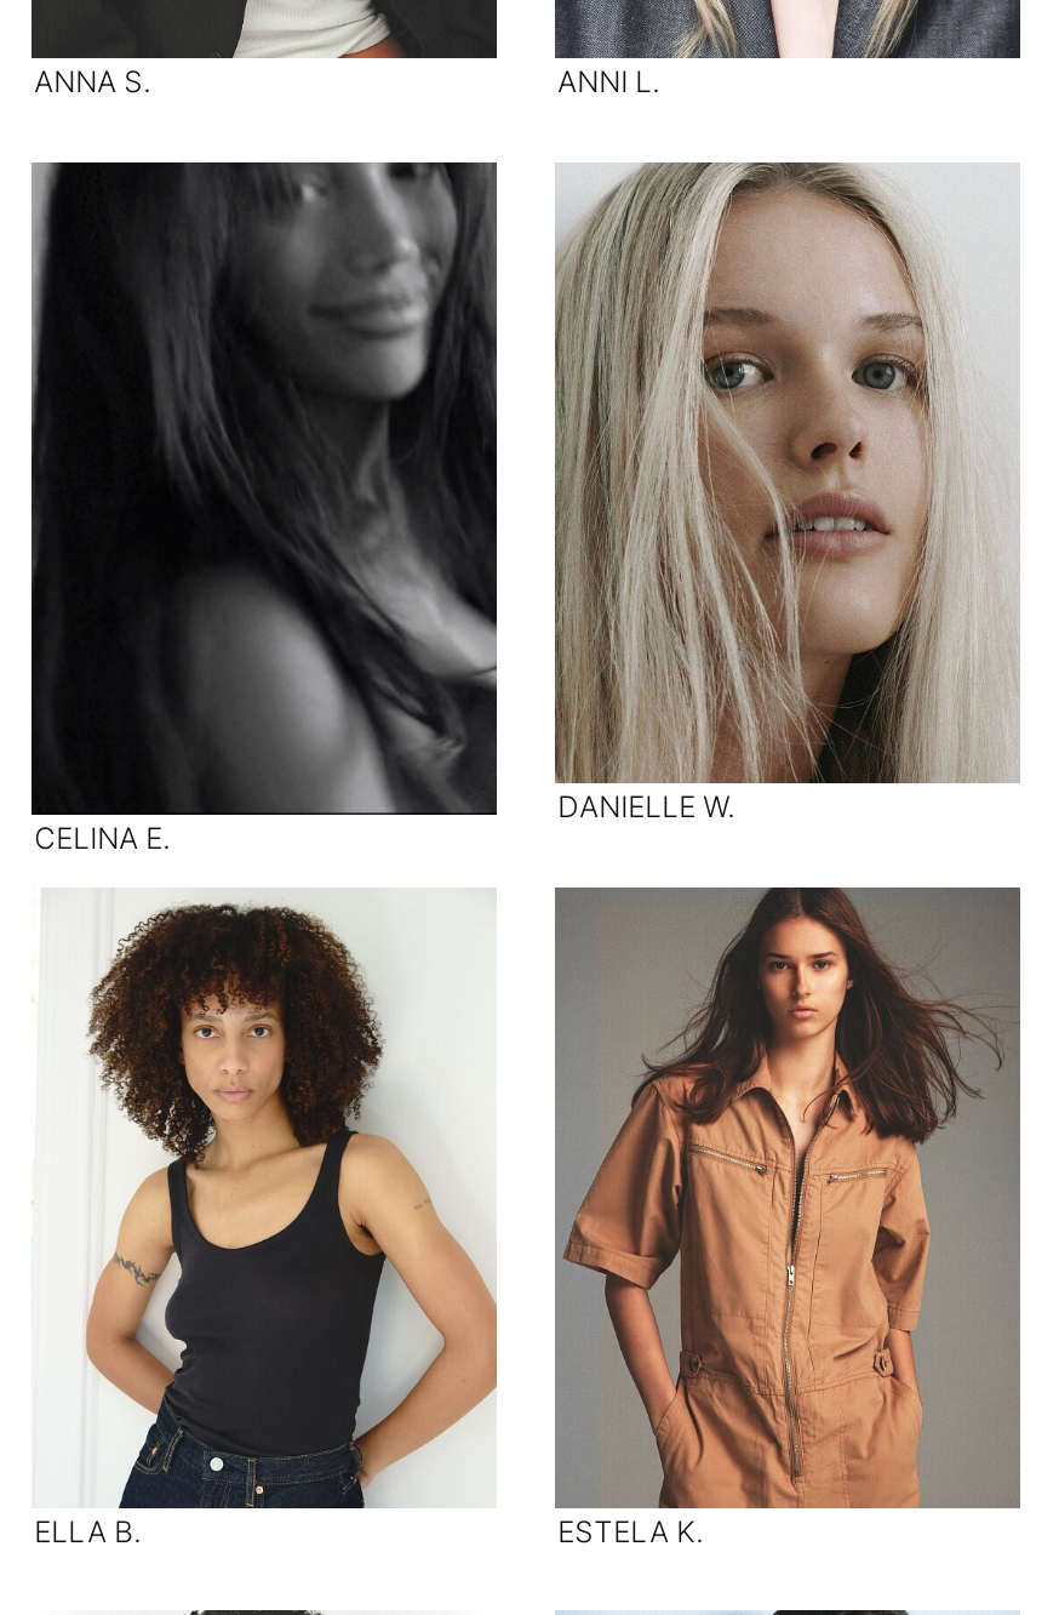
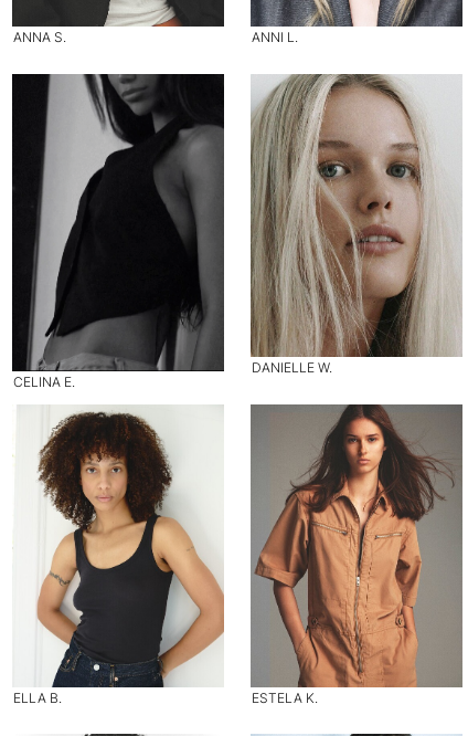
- [image]
+ [image]
